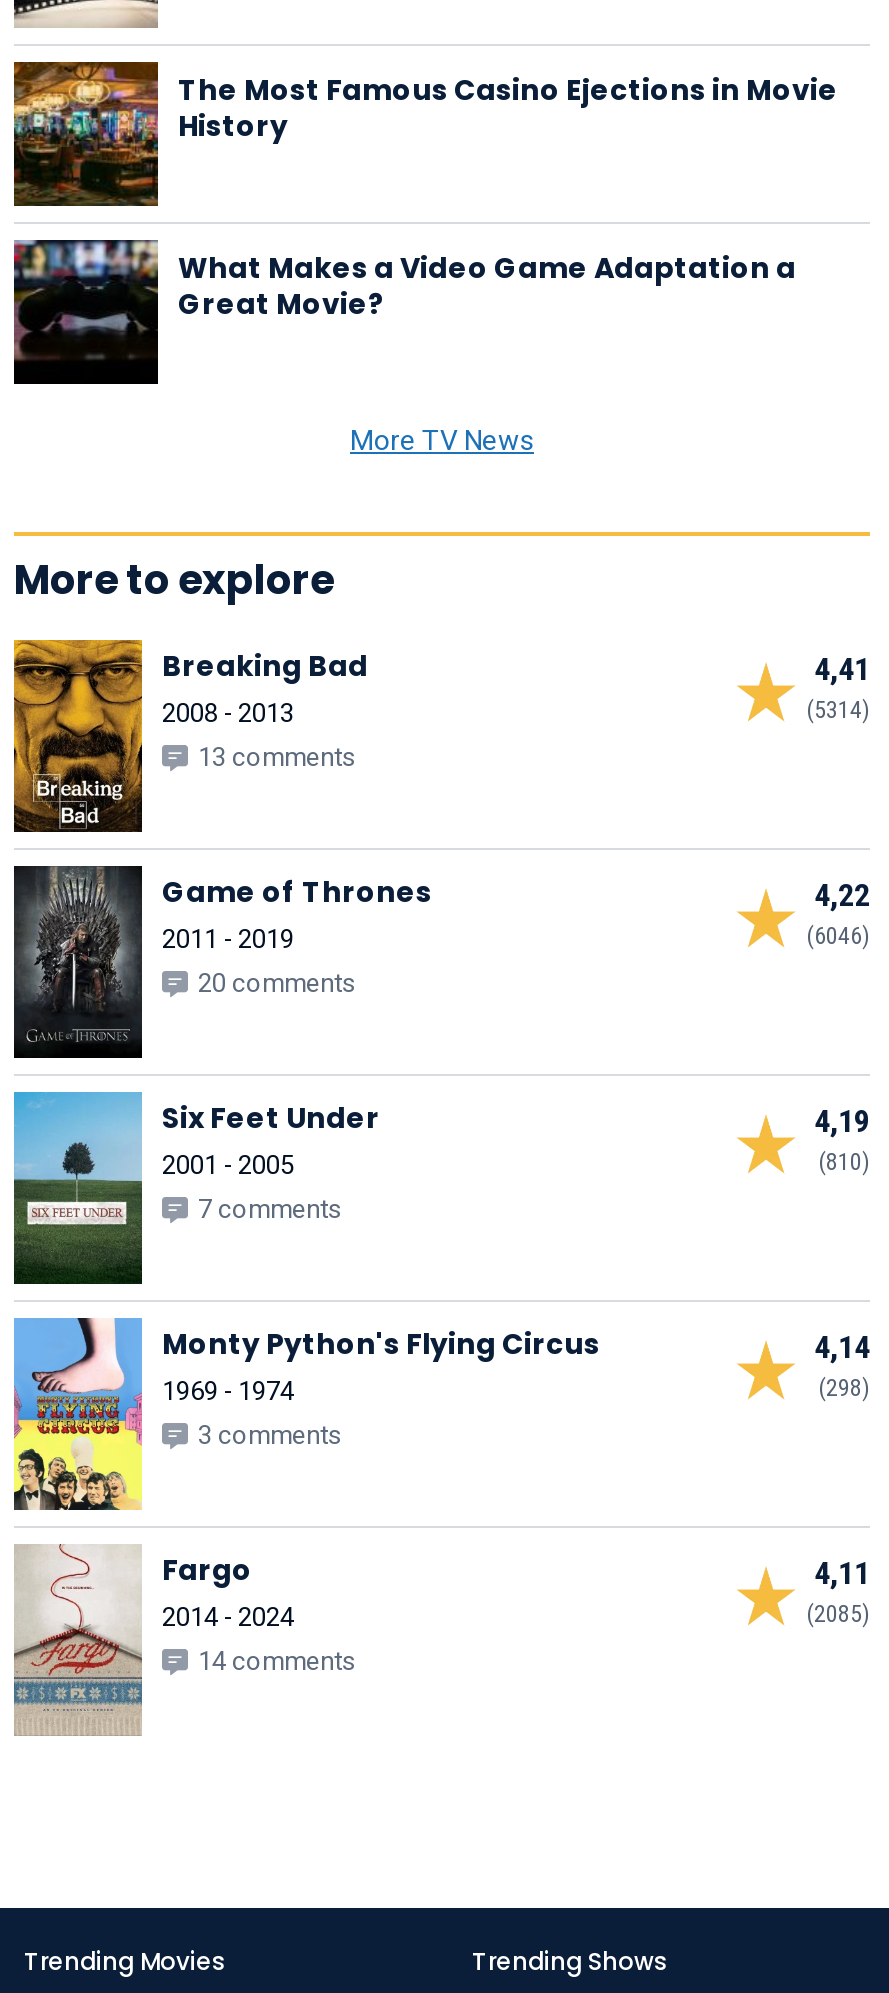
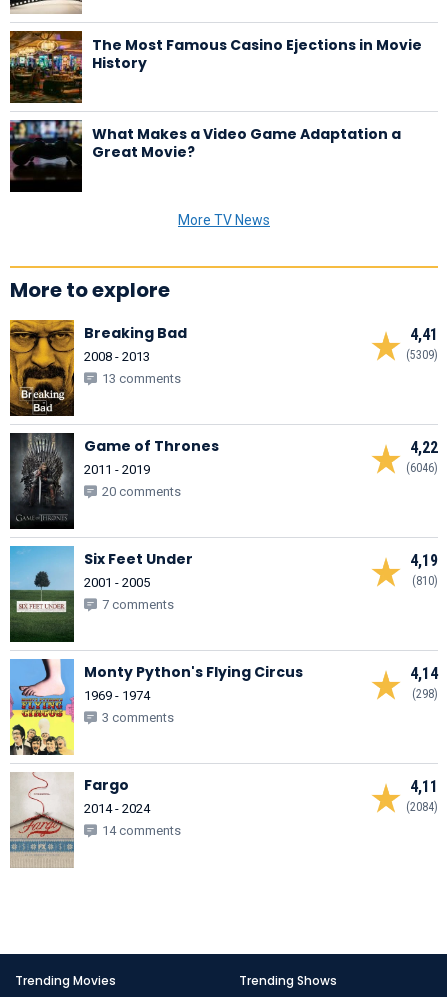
- (5314)
+ (5309)

- (2085)
+ (2084)
